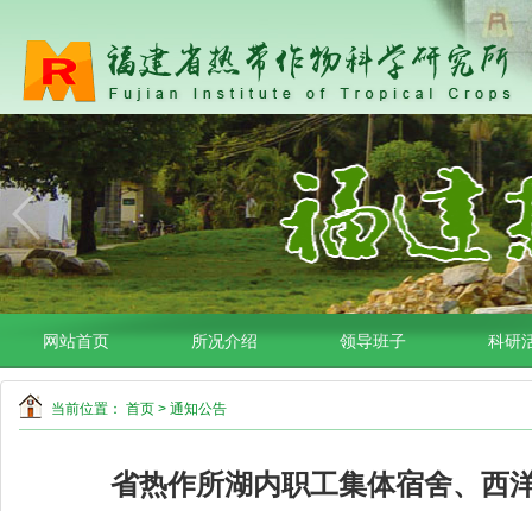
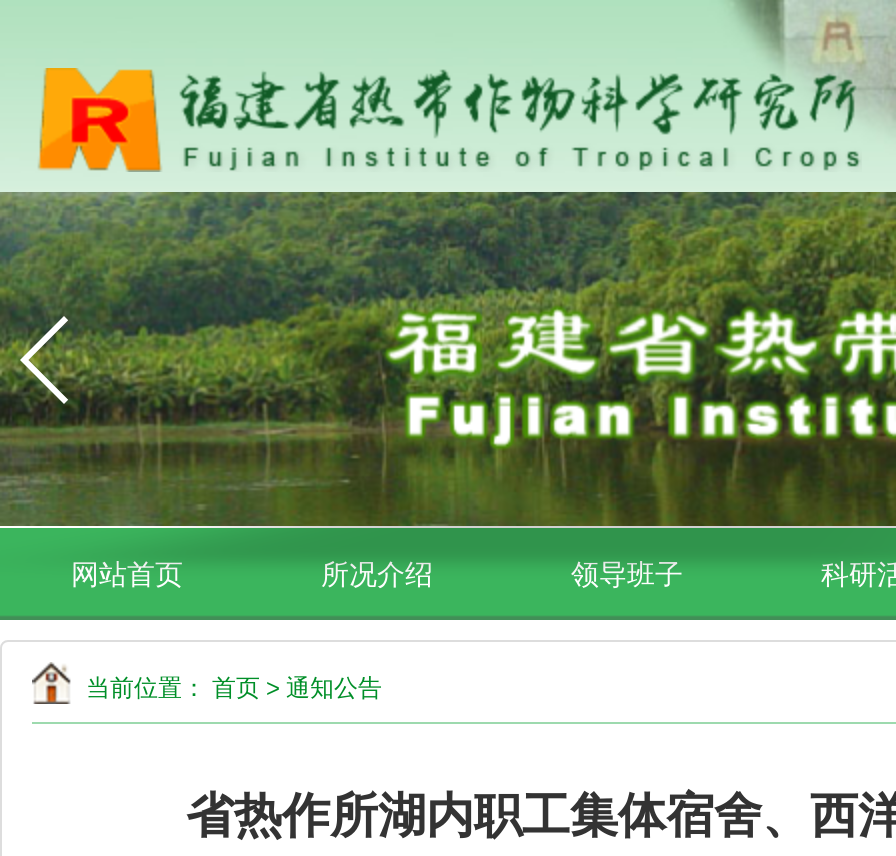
- [image]
+ [image]
